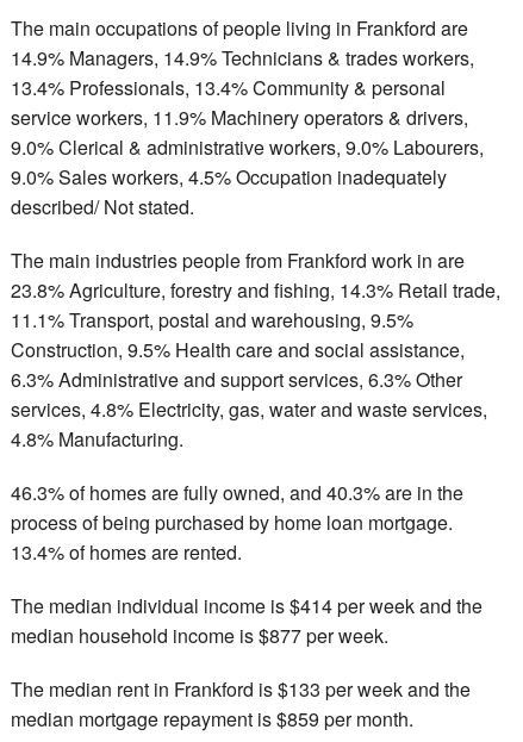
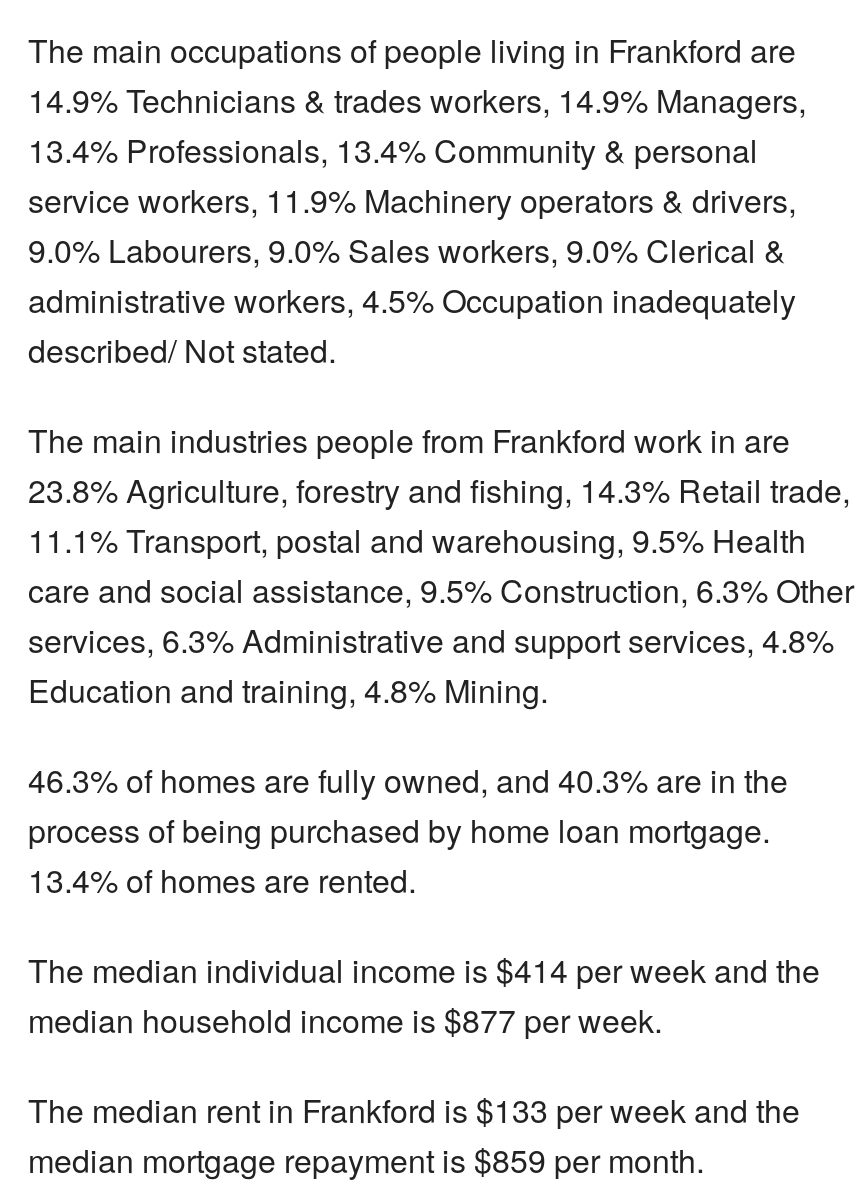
- 14.9% Managers, 14.9% Technicians & trades workers,
+ 14.9% Technicians & trades workers, 14.9% Managers,

- 9.0% Clerical & administrative workers, 9.0% Labourers,
- 9.0% Sales workers, 4.5% Occupation inadequately
+ 9.0% Labourers, 9.0% Sales workers, 9.0% Clerical &
+ administrative workers, 4.5% Occupation inadequately

- 11.1% Transport, postal and warehousing, 9.5%
- Construction, 9.5% Health care and social assistance,
- 6.3% Administrative and support services, 6.3% Other
- services, 4.8% Electricity, gas, water and waste services,
- 4.8% Manufacturing.
+ 11.1% Transport, postal and warehousing, 9.5% Health
+ care and social assistance, 9.5% Construction, 6.3% Other
+ services, 6.3% Administrative and support services, 4.8%
+ Education and training, 4.8% Mining.
